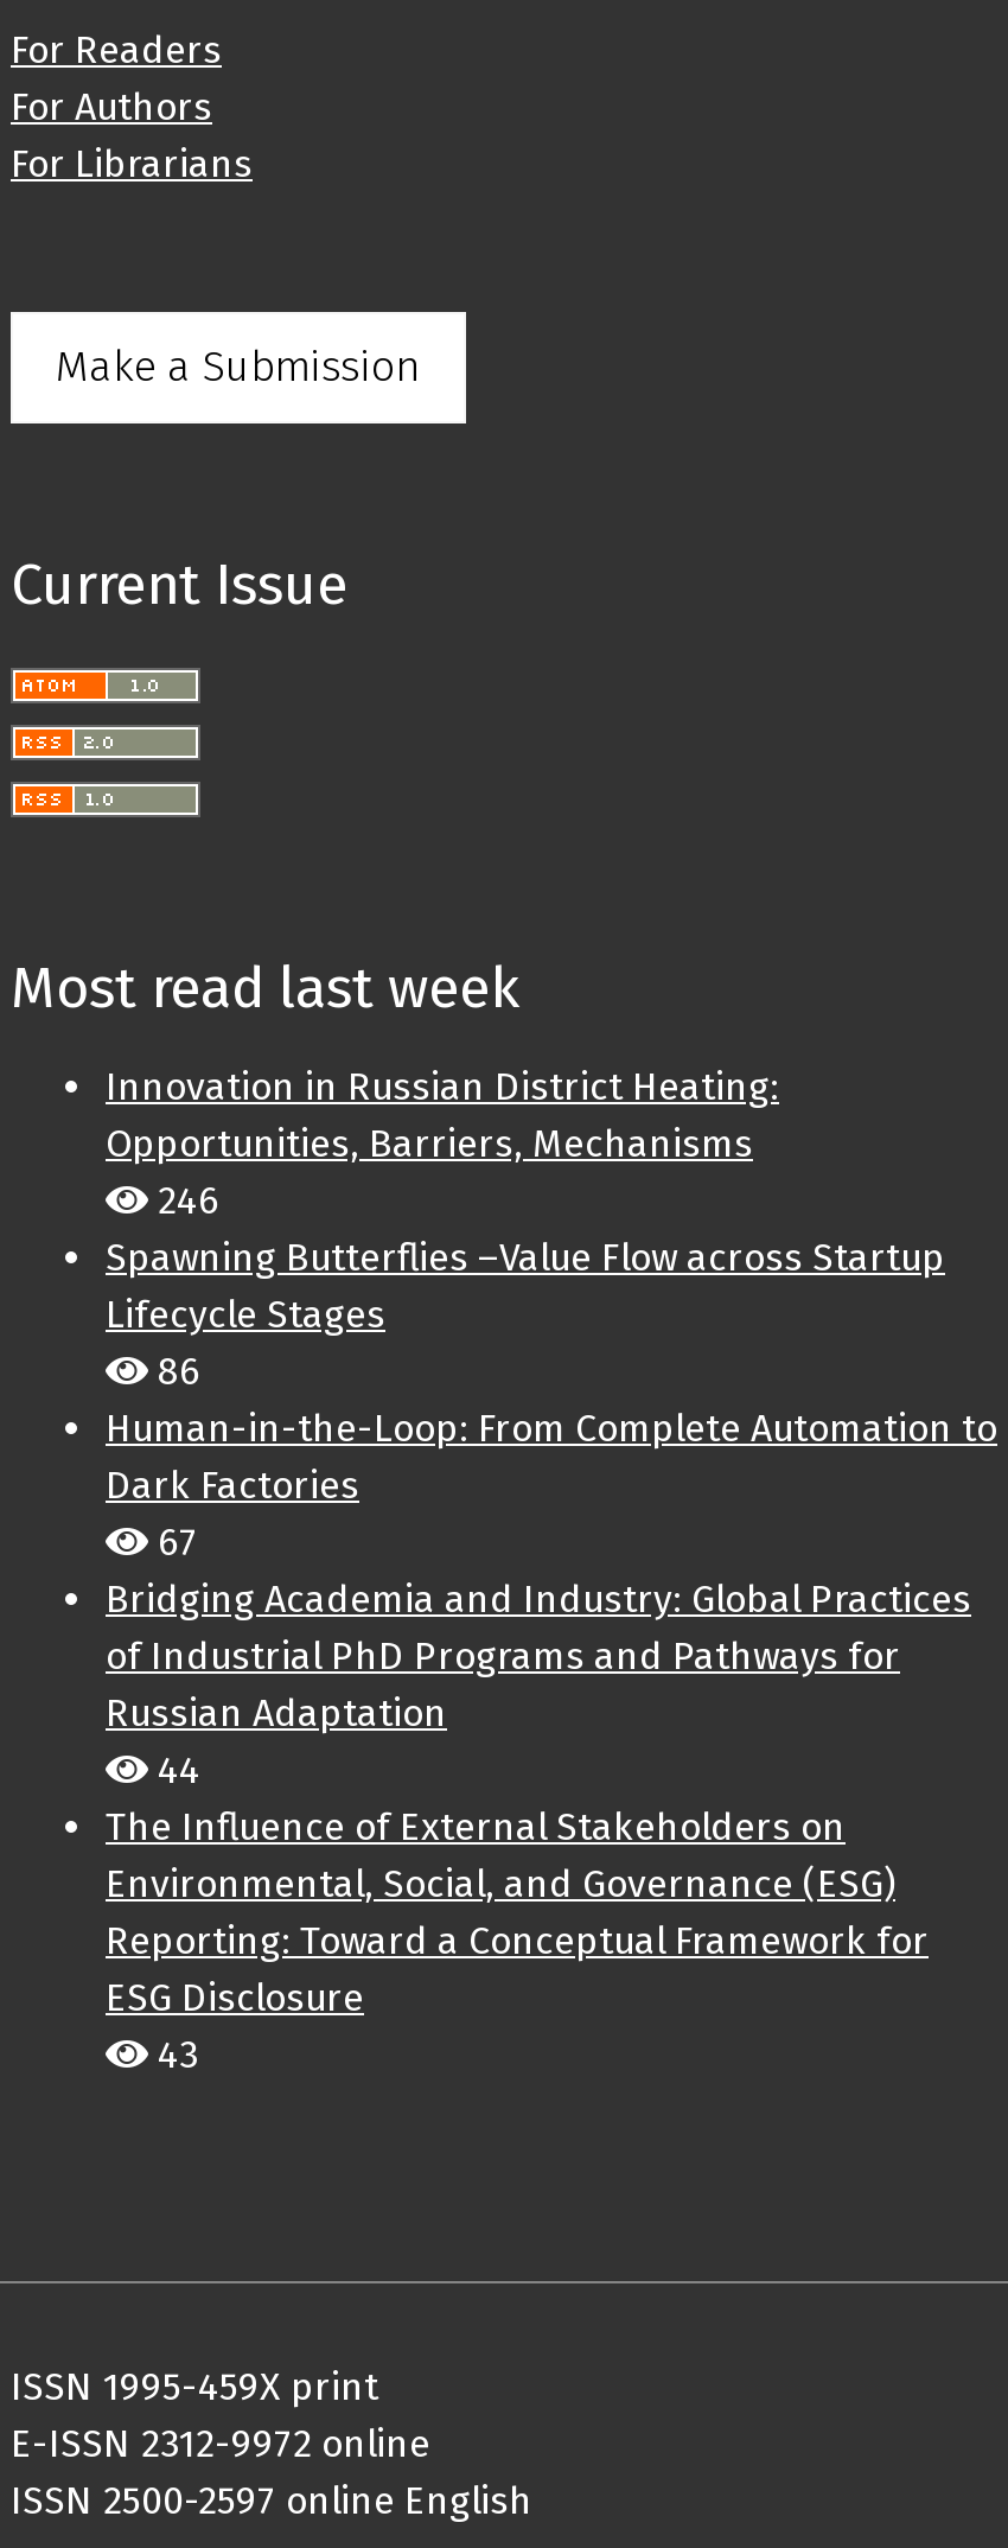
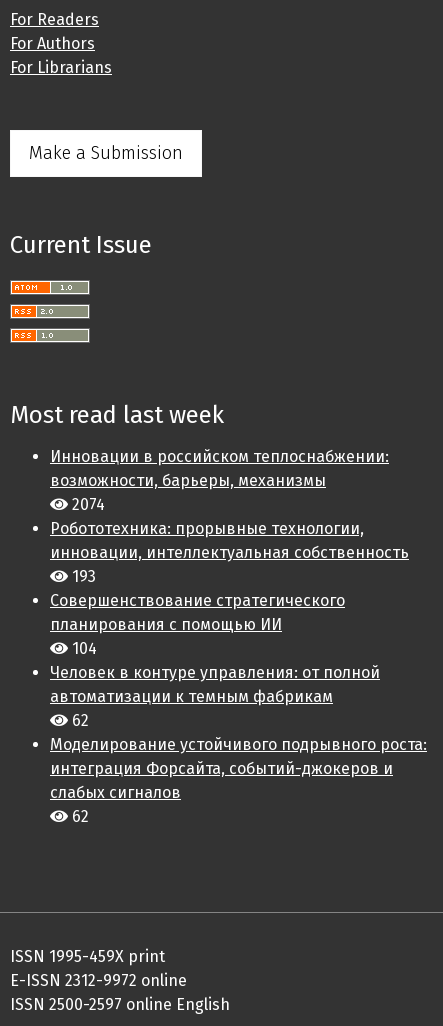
- Innovation in Russian District Heating:
- Opportunities, Barriers, Mechanisms
- 246
- Spawning Butterflies –Value Flow across Startup
- Lifecycle Stages
- 86
- Human-in-the-Loop: From Complete Automation to
- Dark Factories
- 67
- Bridging Academia and Industry: Global Practices
- of Industrial PhD Programs and Pathways for
- Russian Adaptation
- 44
- The Influence of External Stakeholders on
- Environmental, Social, and Governance (ESG)
- Reporting: Toward a Conceptual Framework for
- ESG Disclosure
- 43
+ Инновации в российском теплоснабжении:
+ возможности, барьеры, механизмы
+ 2074
+ Робототехника: прорывные технологии,
+ инновации, интеллектуальная собственность
+ 193
+ Совершенствование стратегического
+ планирования с помощью ИИ
+ 104
+ Человек в контуре управления: от полной
+ автоматизации к темным фабрикам
+ 62
+ Моделирование устойчивого подрывного роста:
+ интеграция Форсайта, событий-джокеров и
+ слабых сигналов
+ 62
